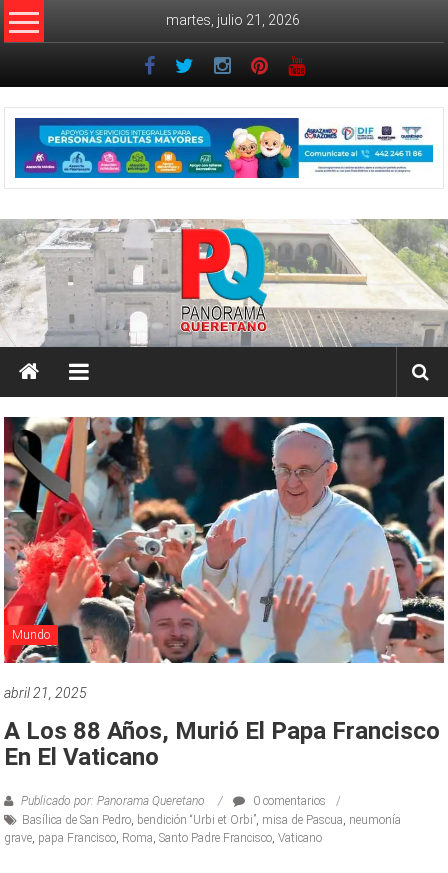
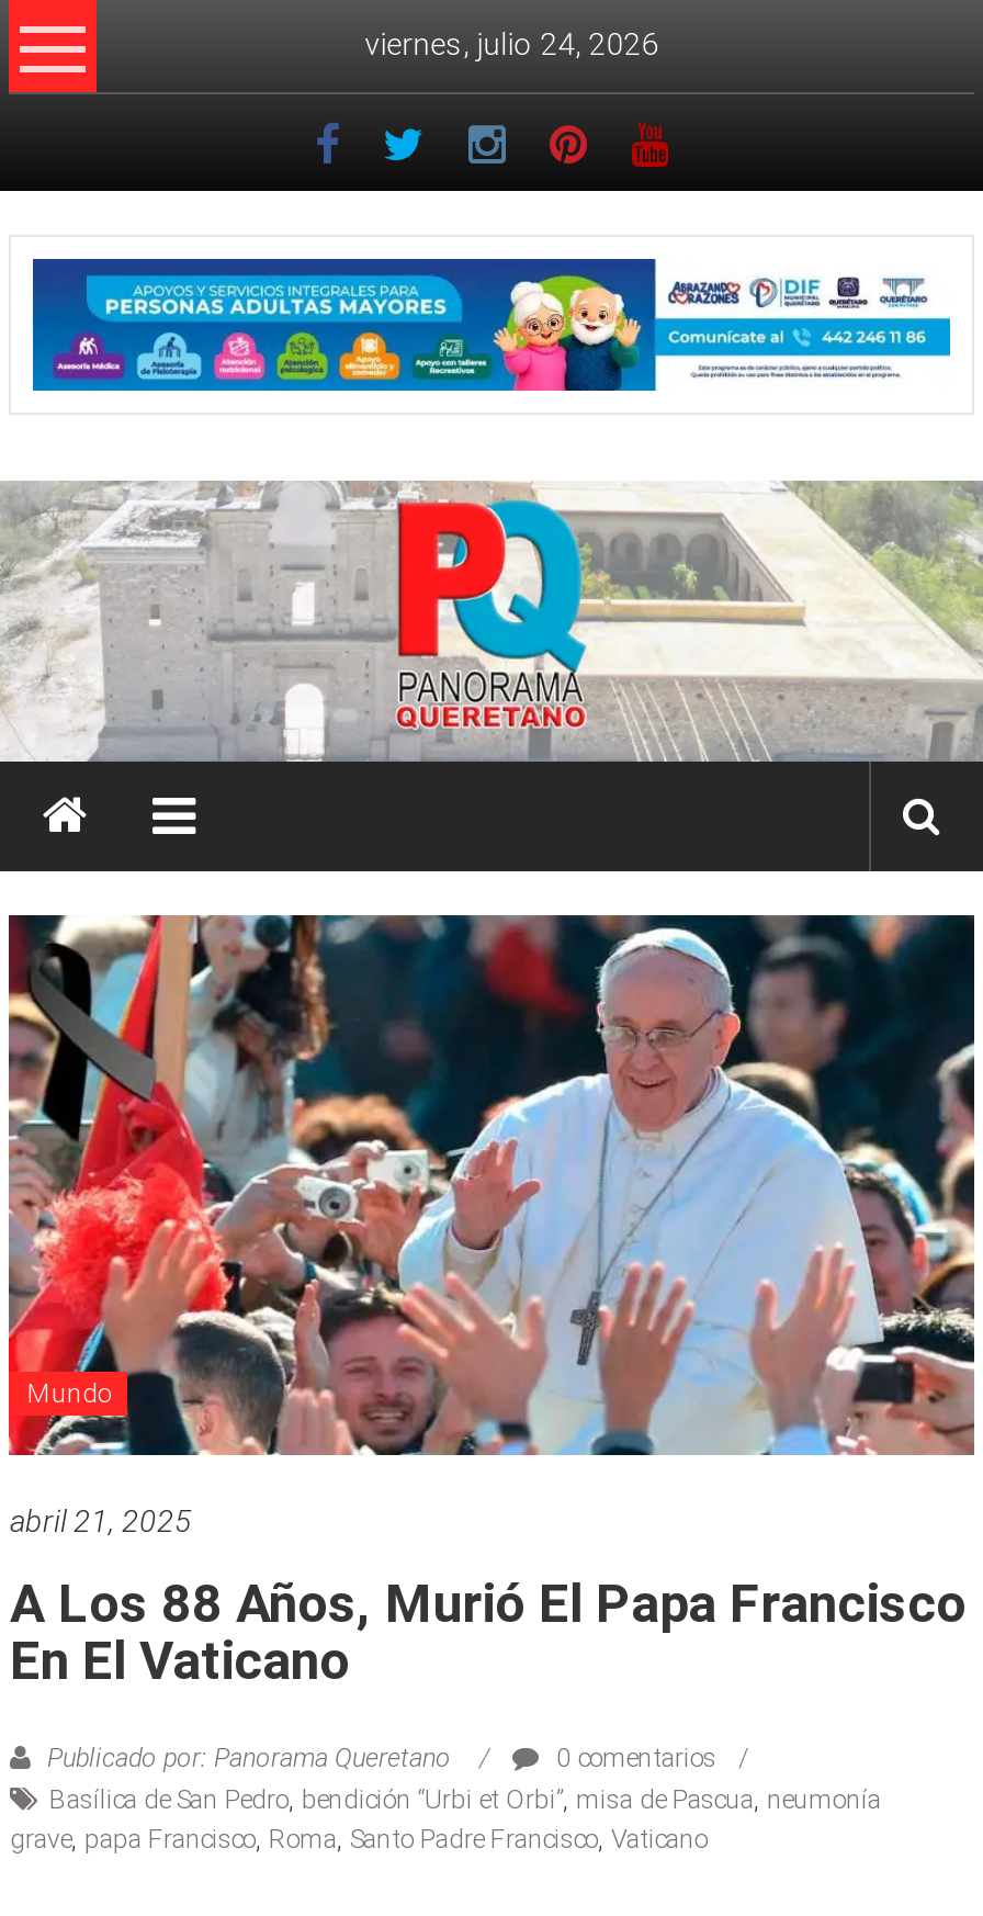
- martes, julio 21, 2026
+ viernes, julio 24, 2026
